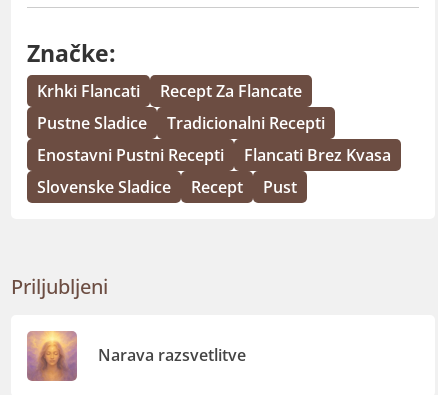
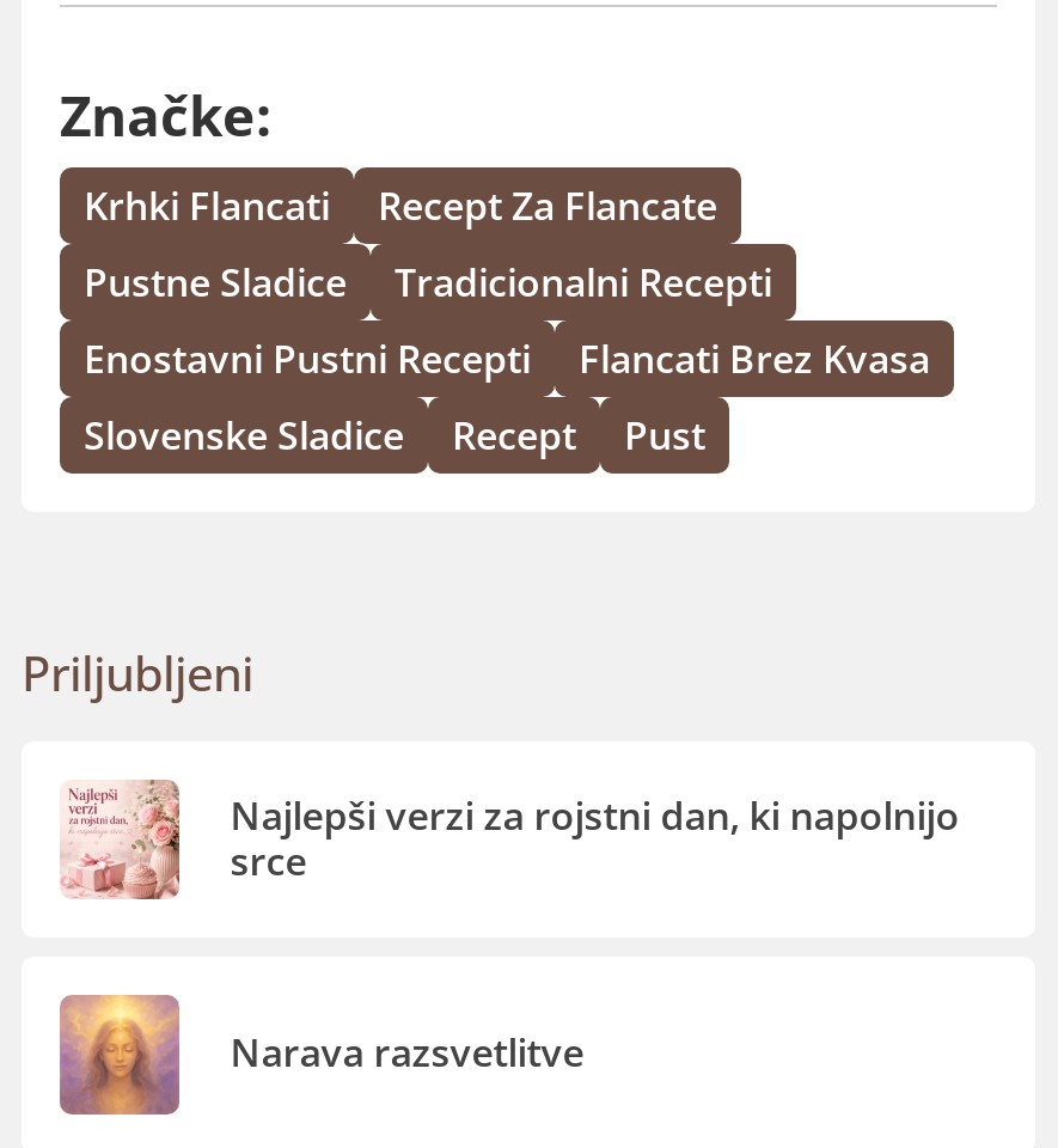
+ [image]
+ Najlepši verzi za rojstni dan, ki napolnijo
+ srce
